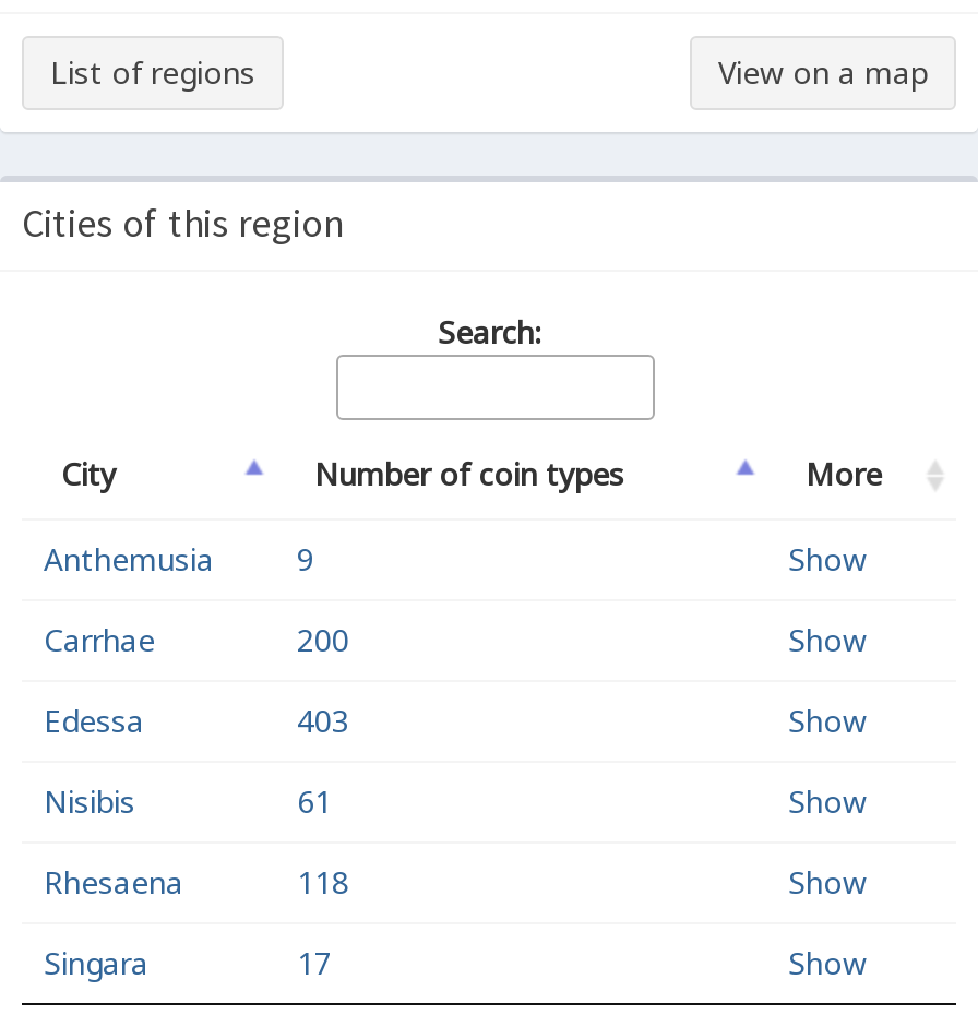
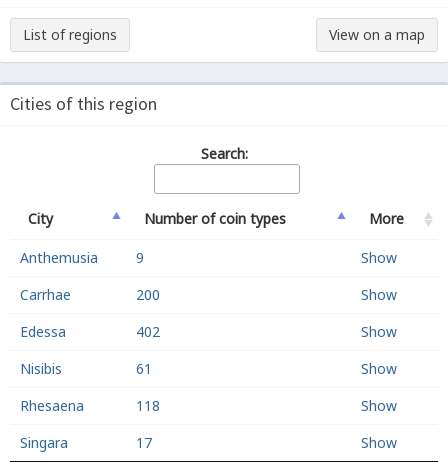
- 403
+ 402
